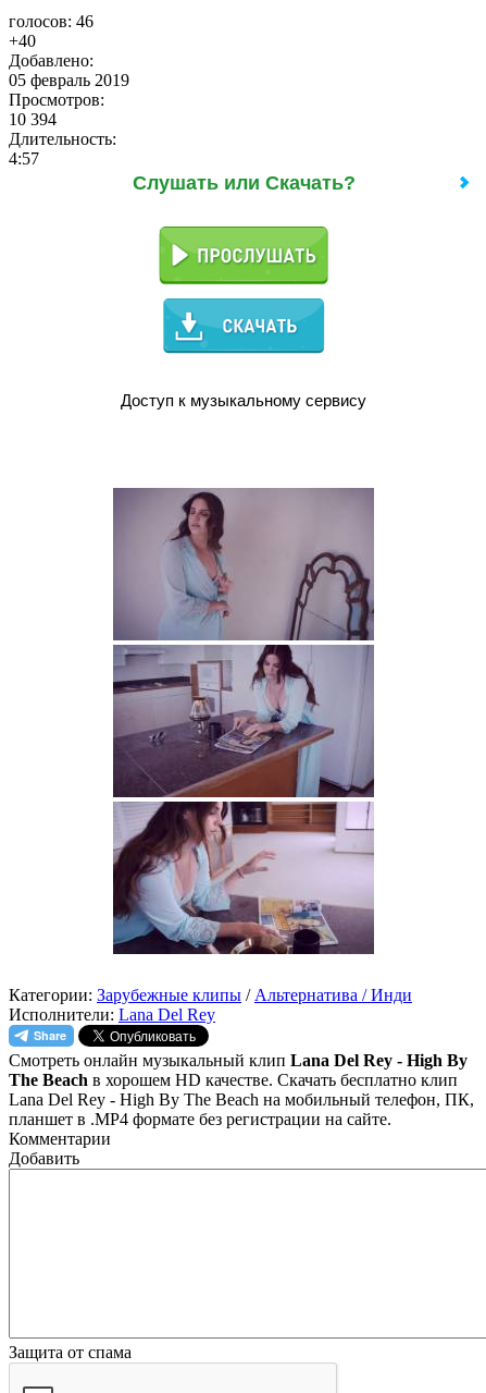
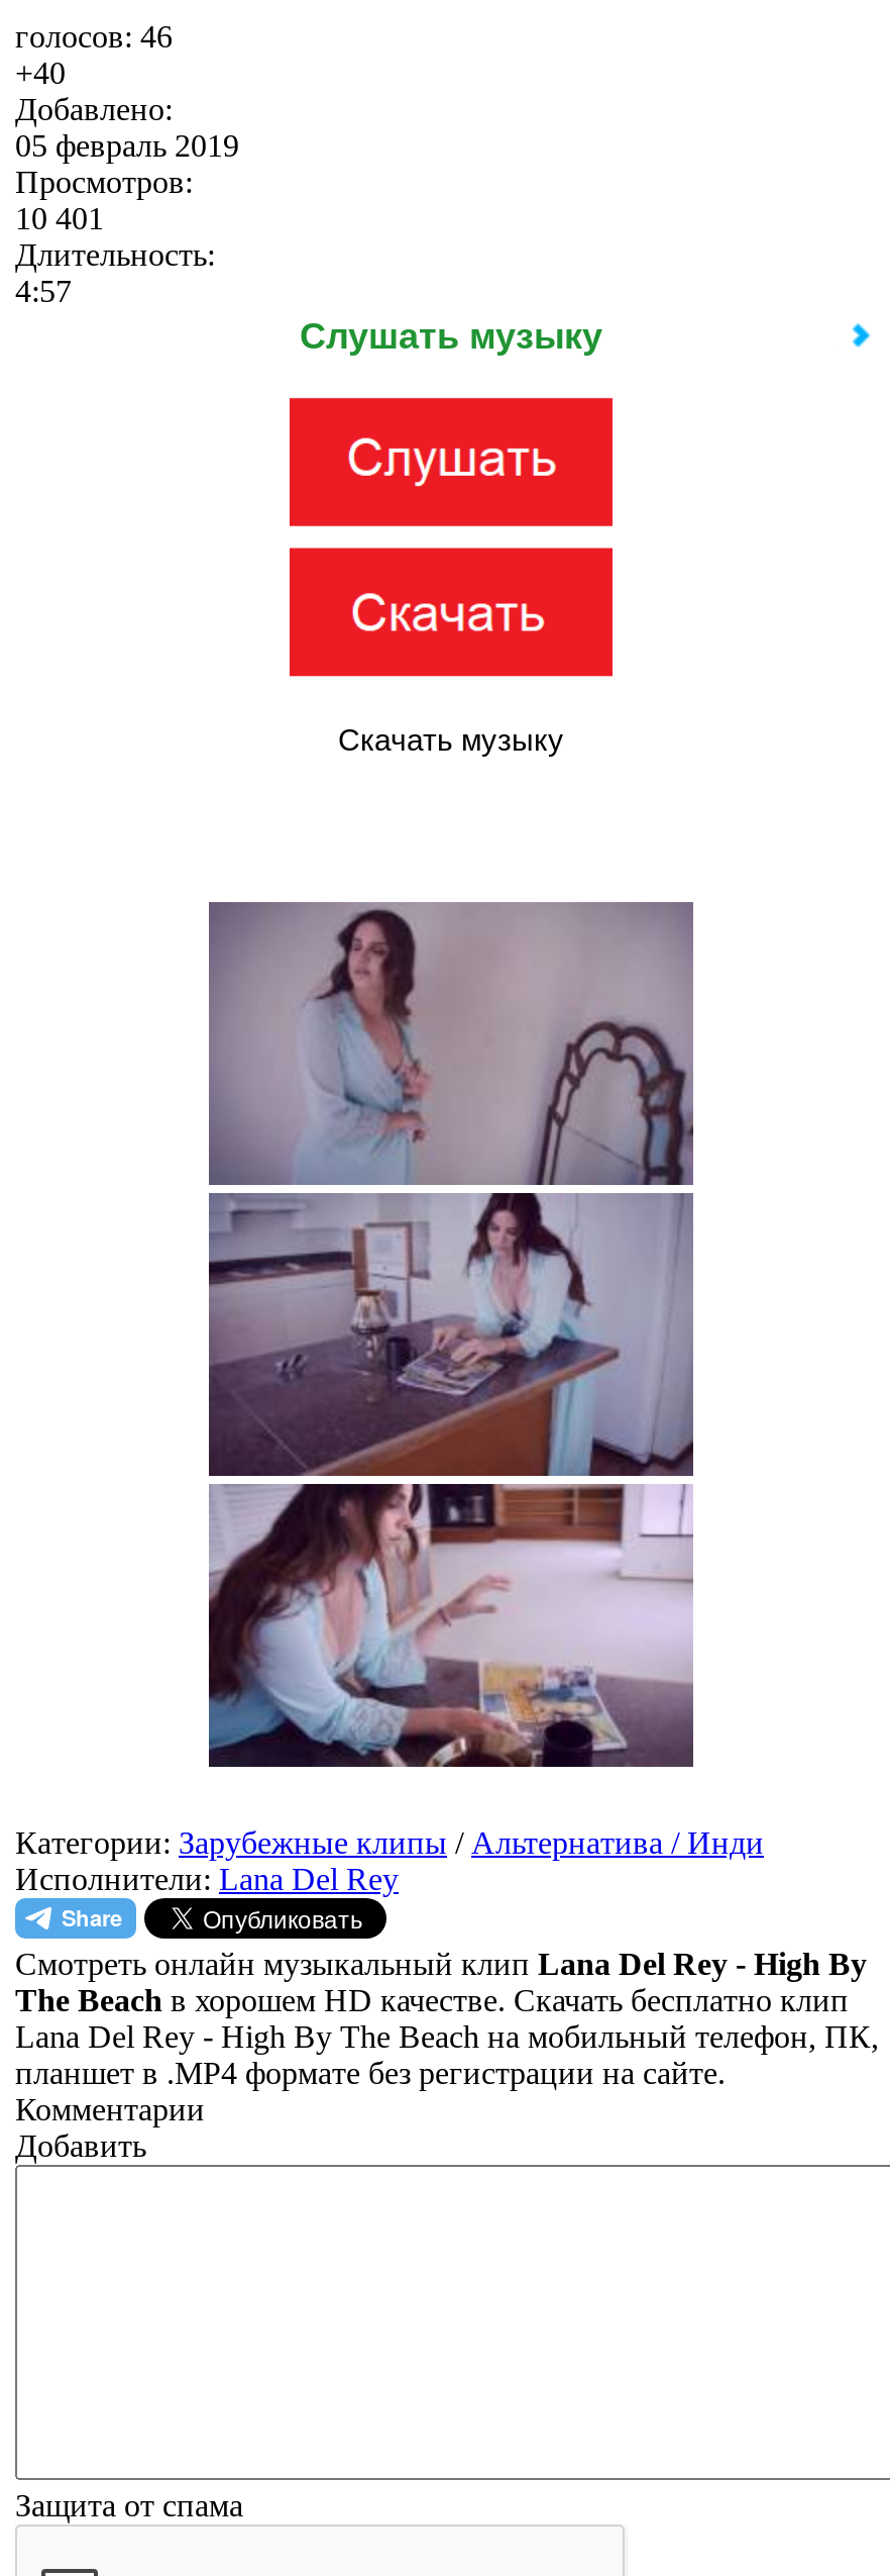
- 10 394
+ 10 401

- Слушать или Скачать?
+ Слушать музыку

- [image]
+ [image]

- [image]
- Доступ к музыкальному сервису
+ [image]
+ Скачать музыку
